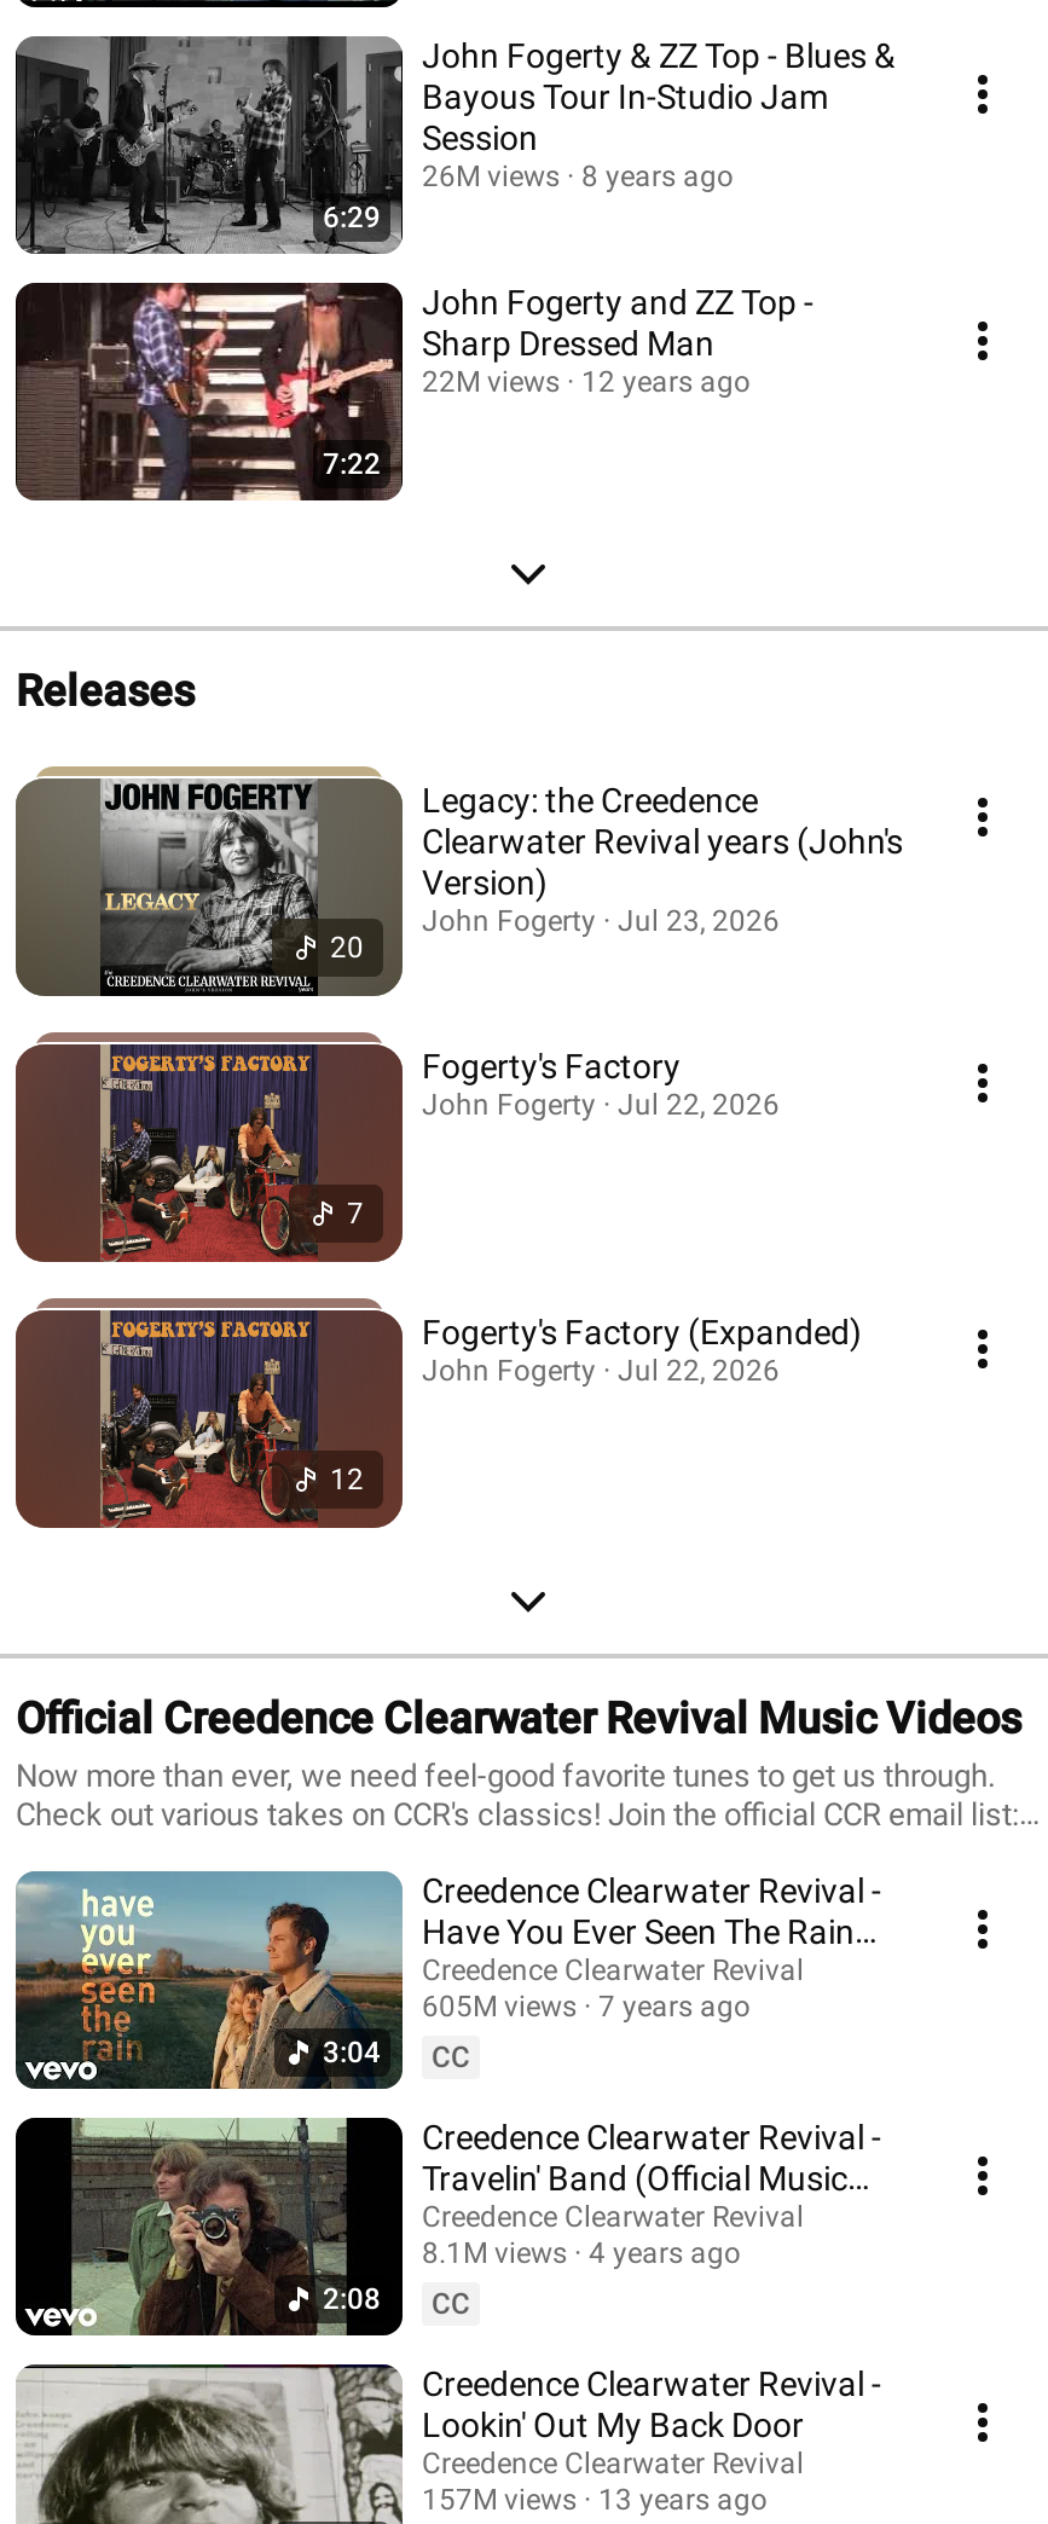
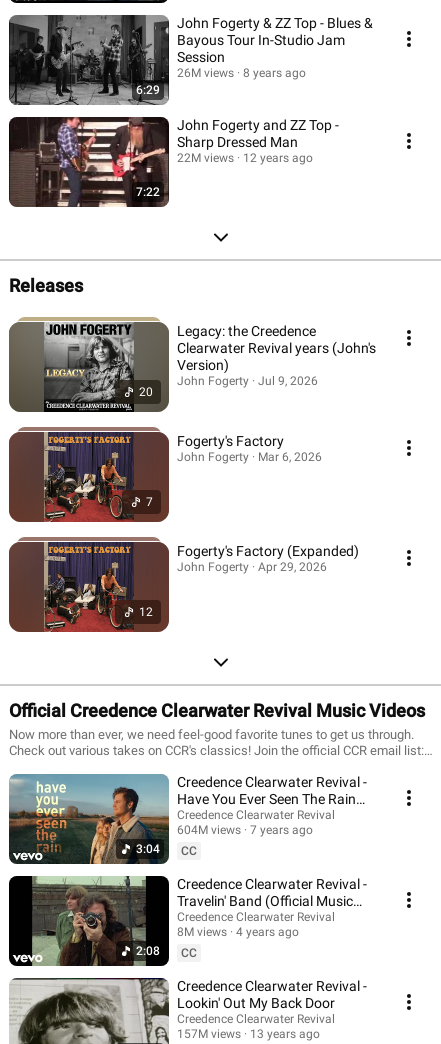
- John Fogerty · Jul 23, 2026
+ John Fogerty · Jul 9, 2026

- John Fogerty · Jul 22, 2026
+ John Fogerty · Mar 6, 2026

- John Fogerty · Jul 22, 2026
+ John Fogerty · Apr 29, 2026

- 605M views 7 years ago
+ 604M views 7 years ago

- 8.1M views 4 years ago
+ 8M views 4 years ago
